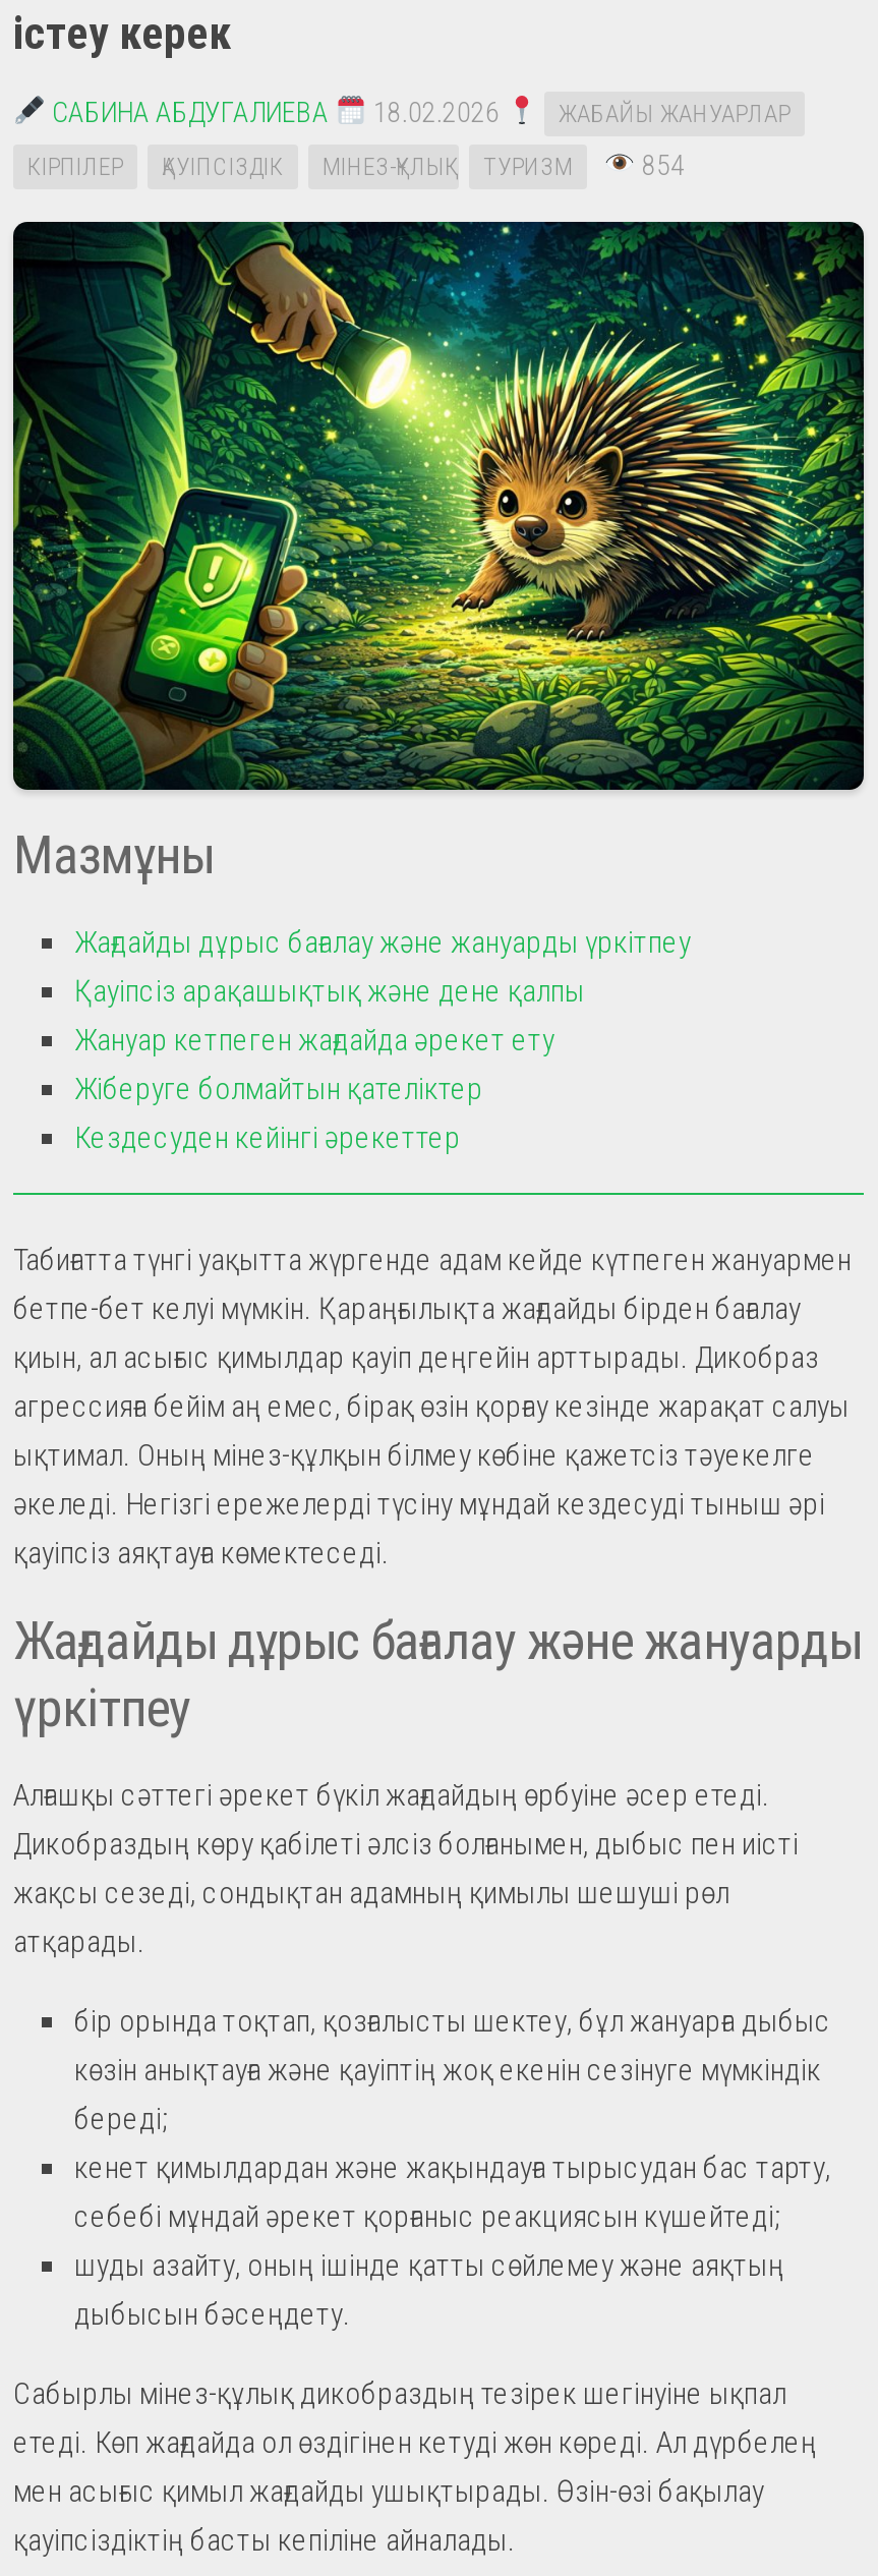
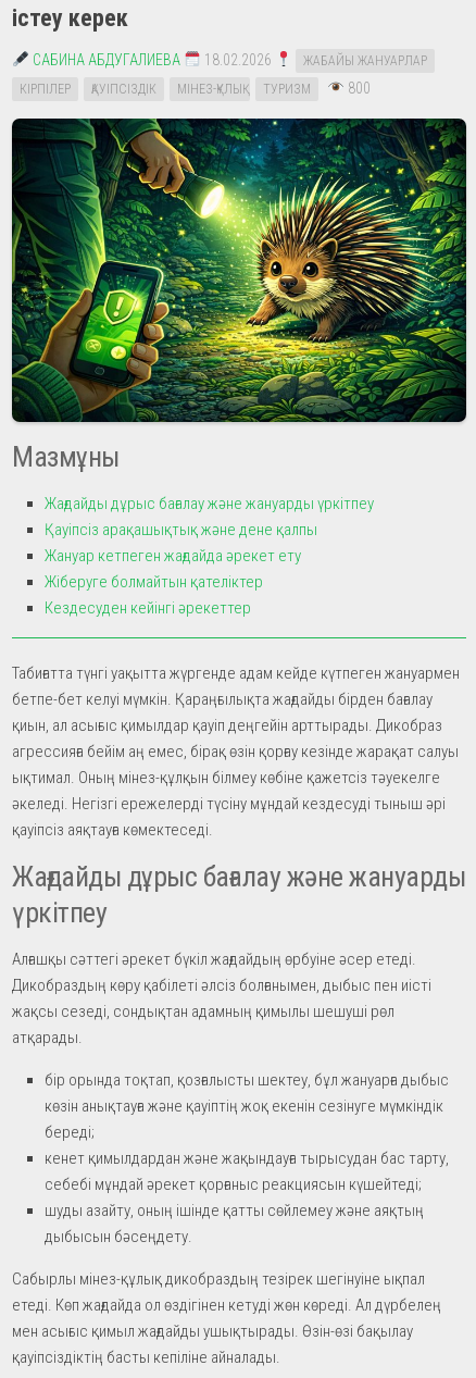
- 854
+ 800
